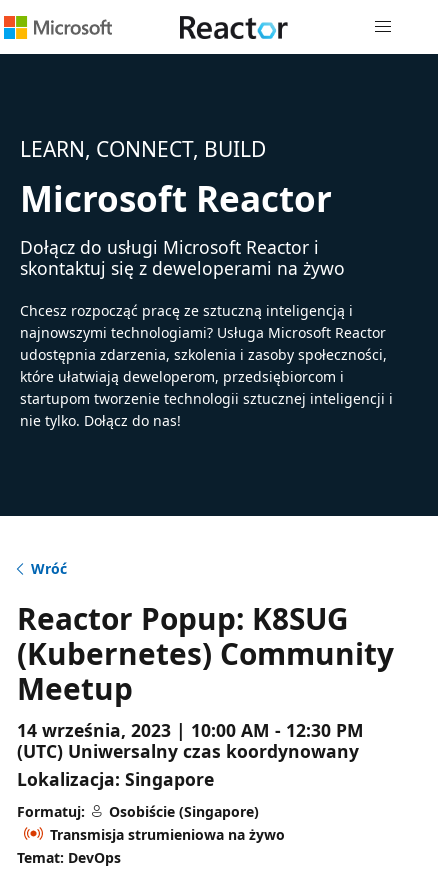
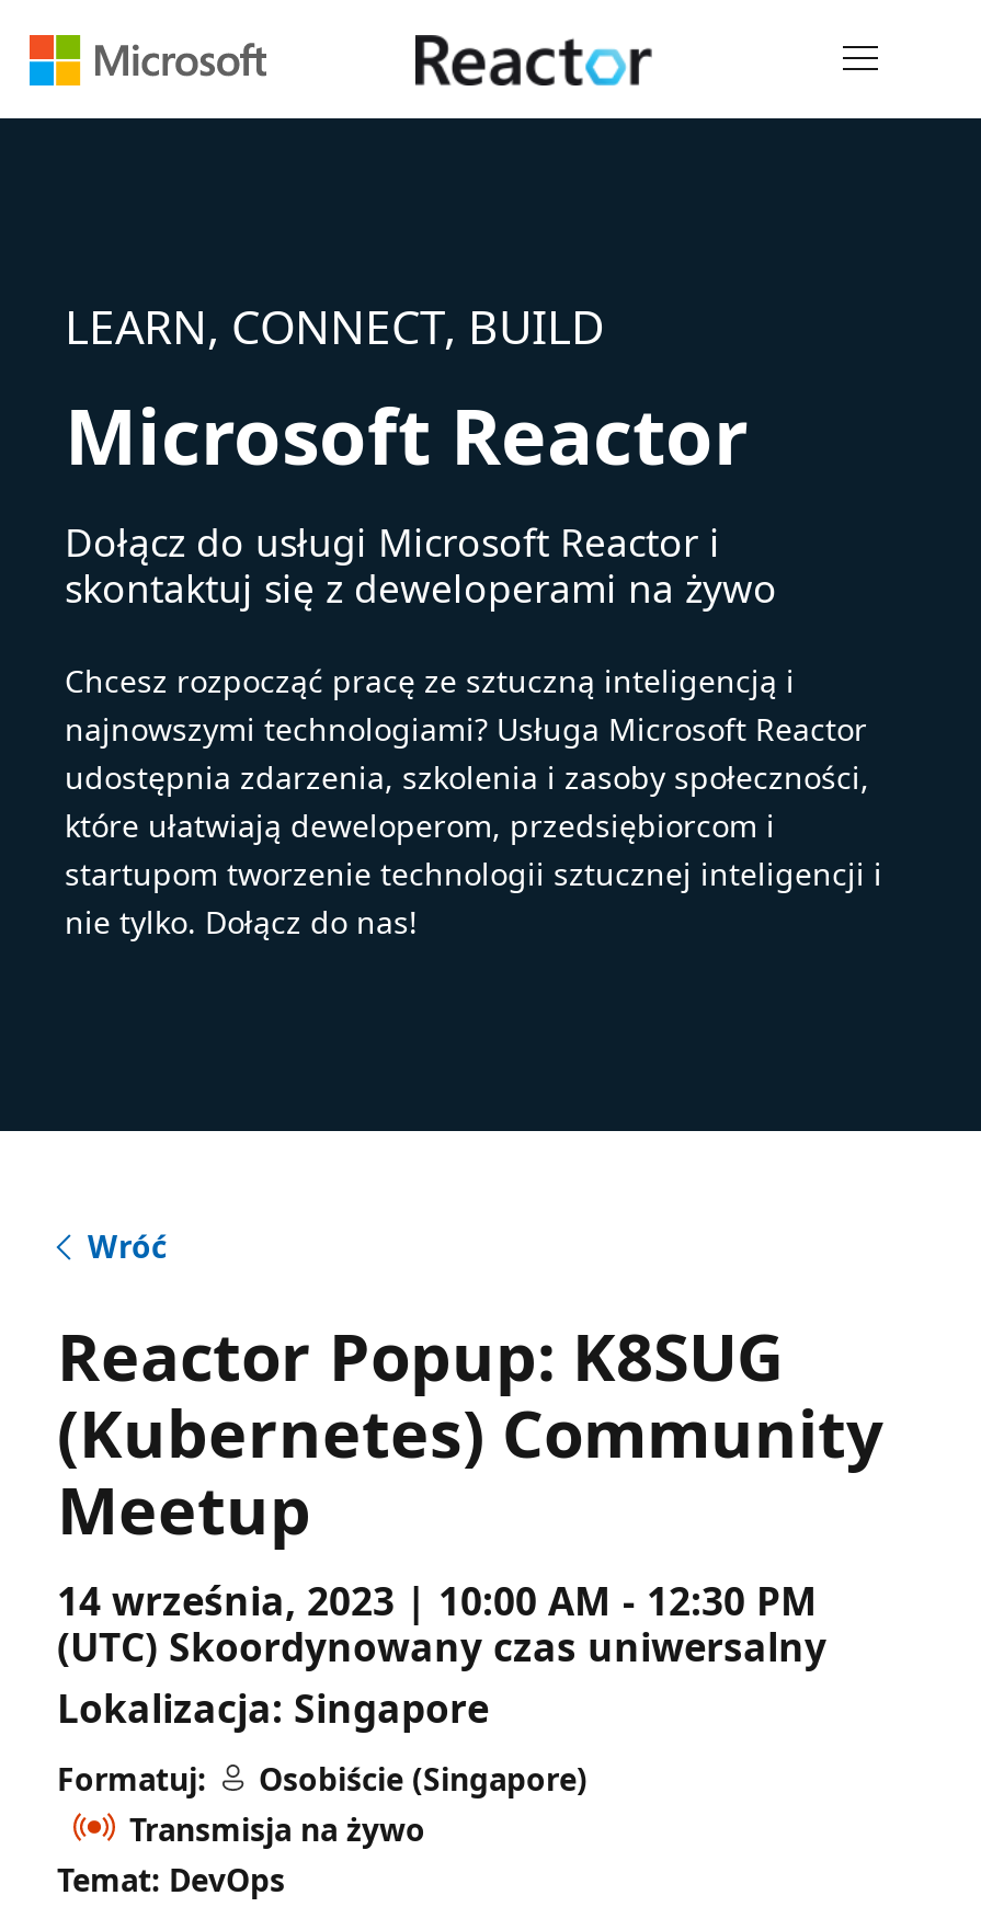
- (UTC) Uniwersalny czas koordynowany
+ (UTC) Skoordynowany czas uniwersalny

- Transmisja strumieniowa na żywo
+ Transmisja na żywo
